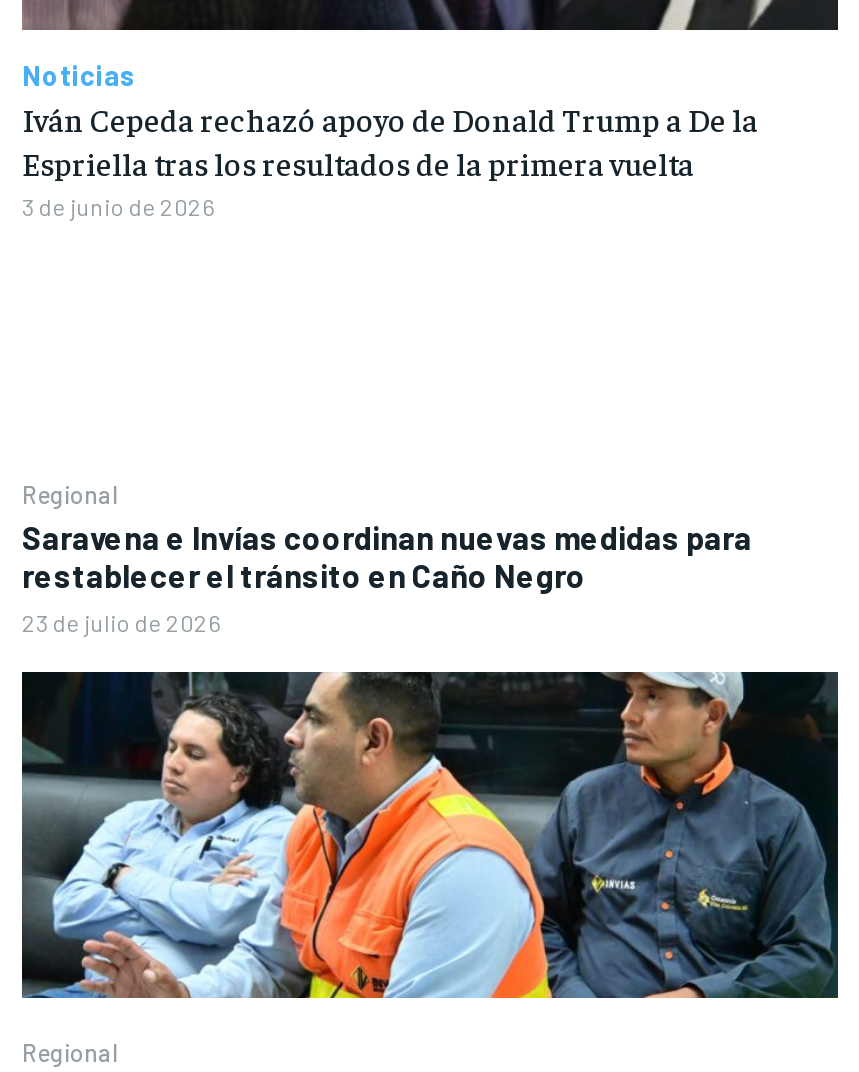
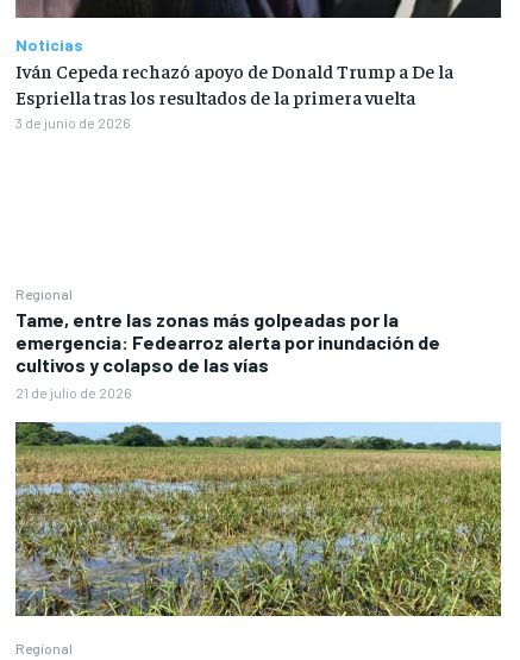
- Saravena e Invías coordinan nuevas medidas para
- restablecer el tránsito en Caño Negro
- 23 de julio de 2026
+ Tame, entre las zonas más golpeadas por la
+ emergencia: Fedearroz alerta por inundación de
+ cultivos y colapso de las vías
+ 21 de julio de 2026

- [image]
+ [image]
